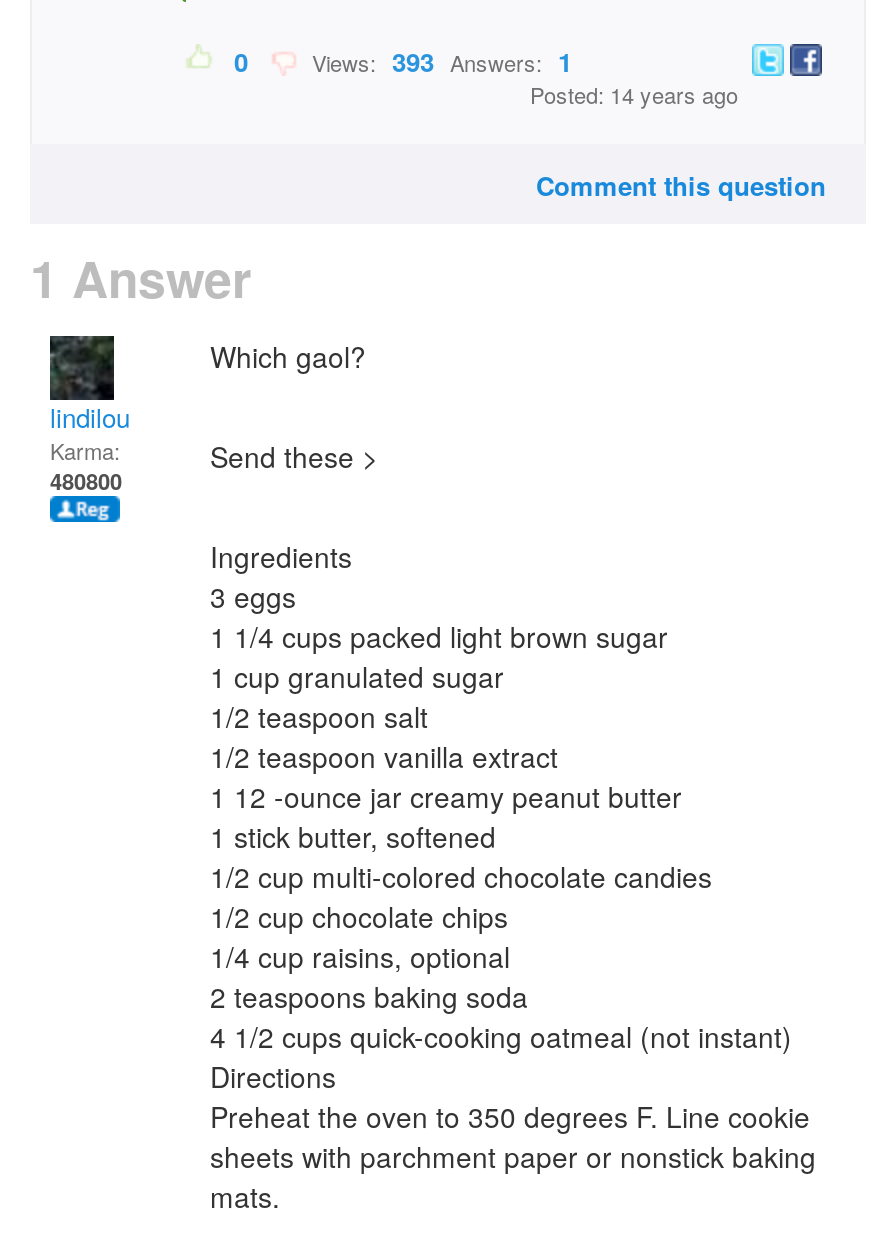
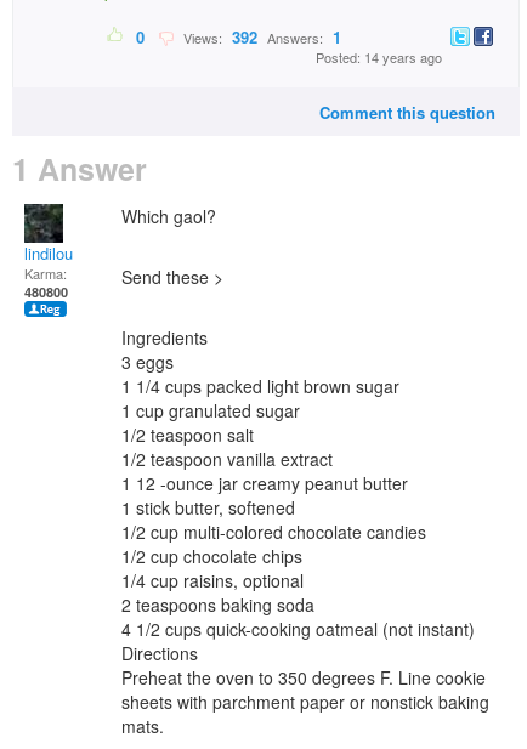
- Views: 393 Answers: 1
+ Views: 392 Answers: 1
